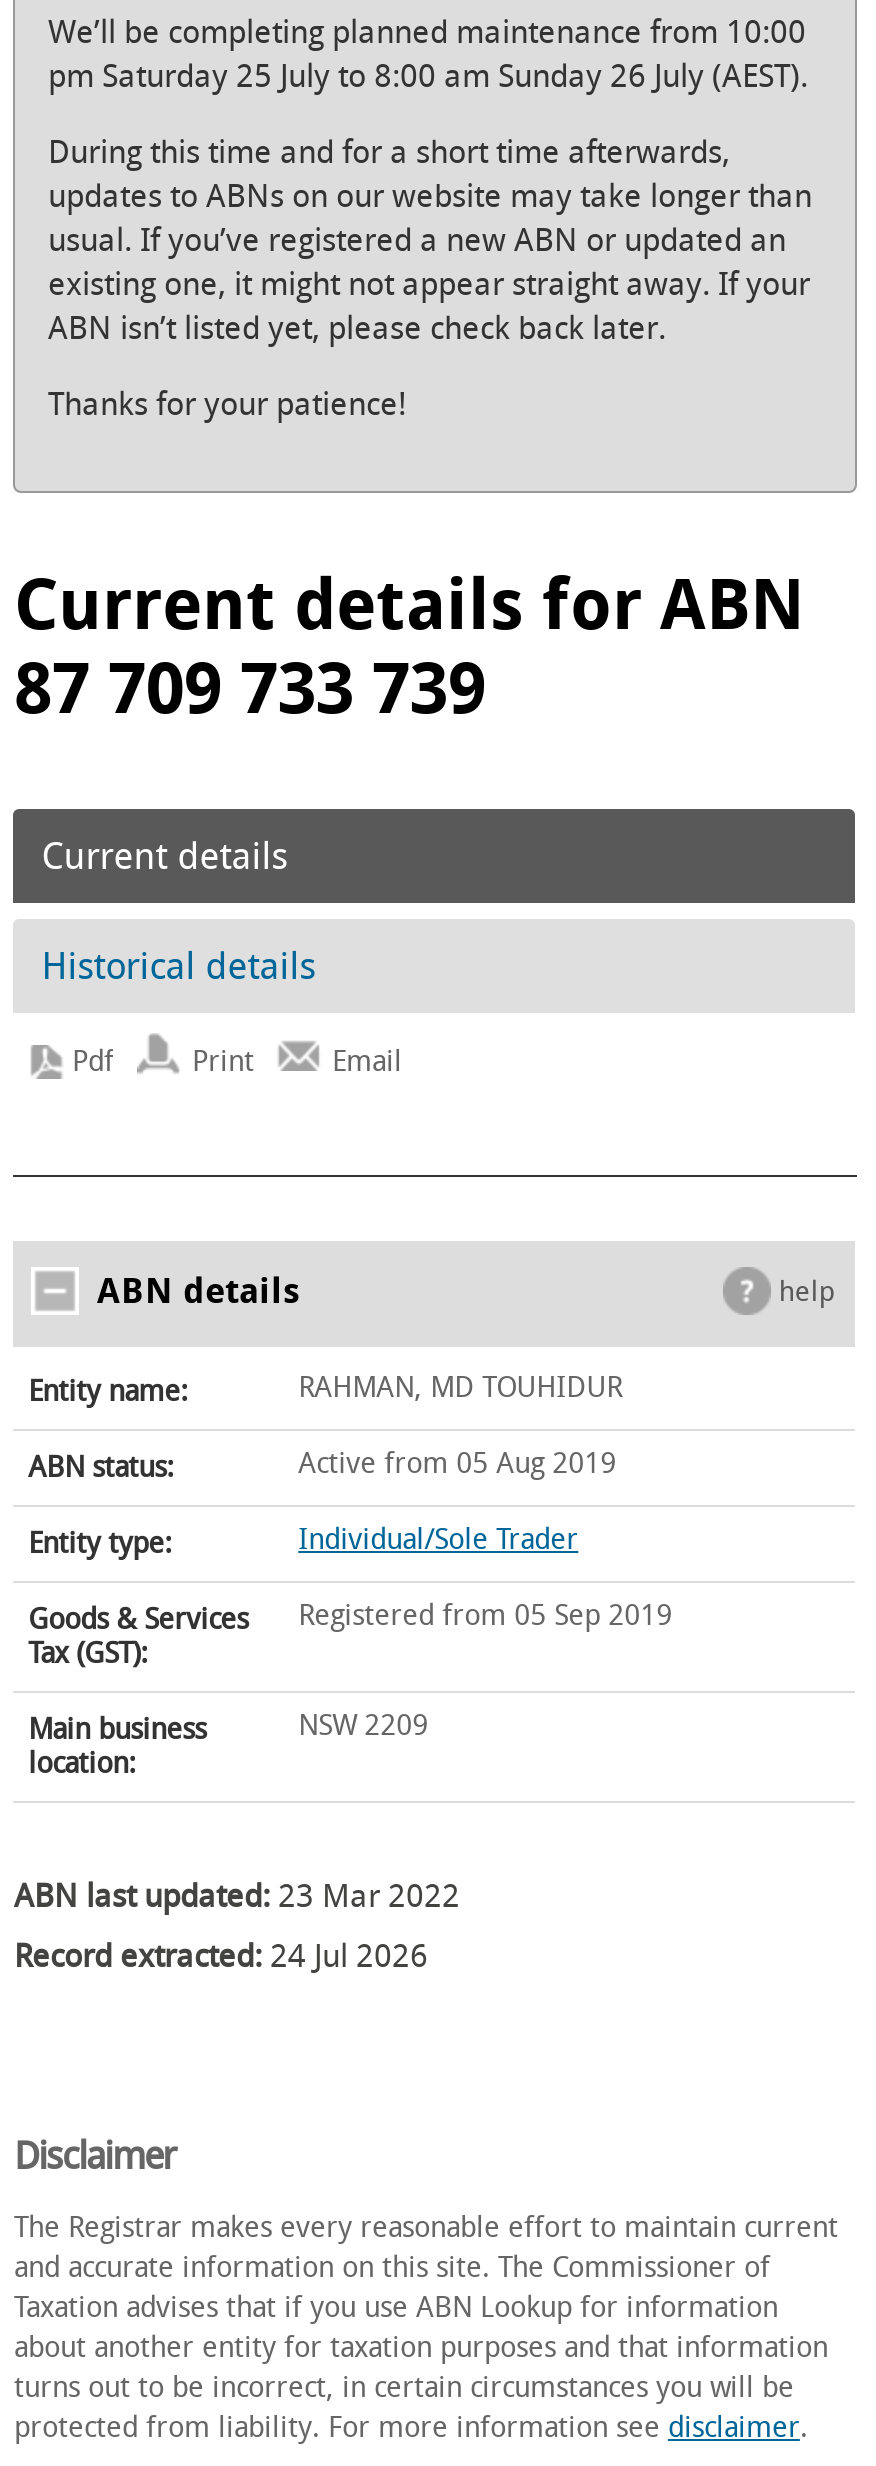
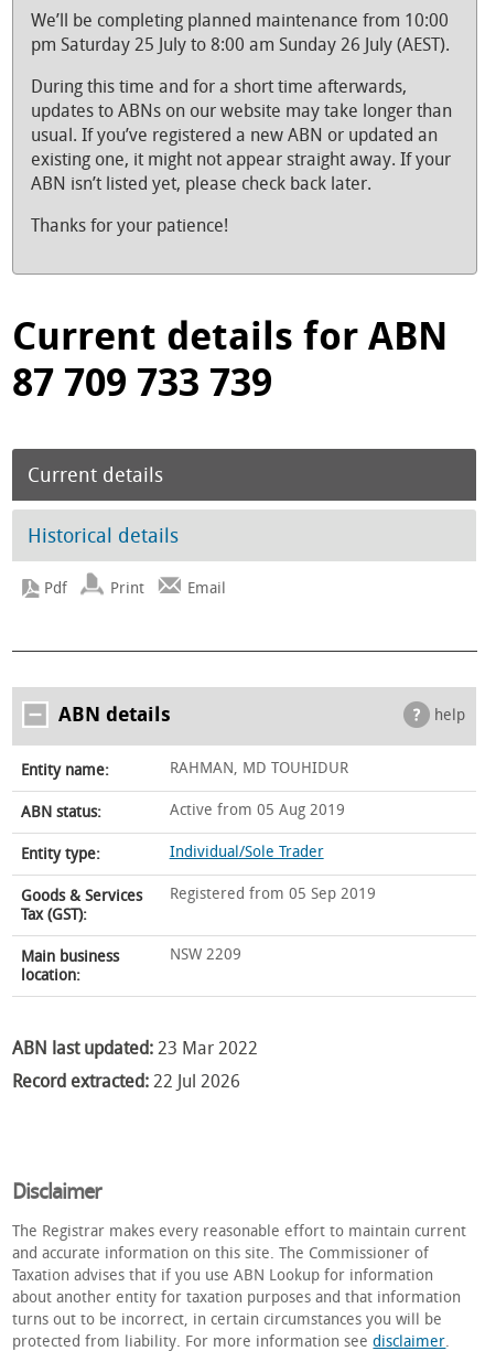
- Record extracted: 24 Jul 2026
+ Record extracted: 22 Jul 2026
